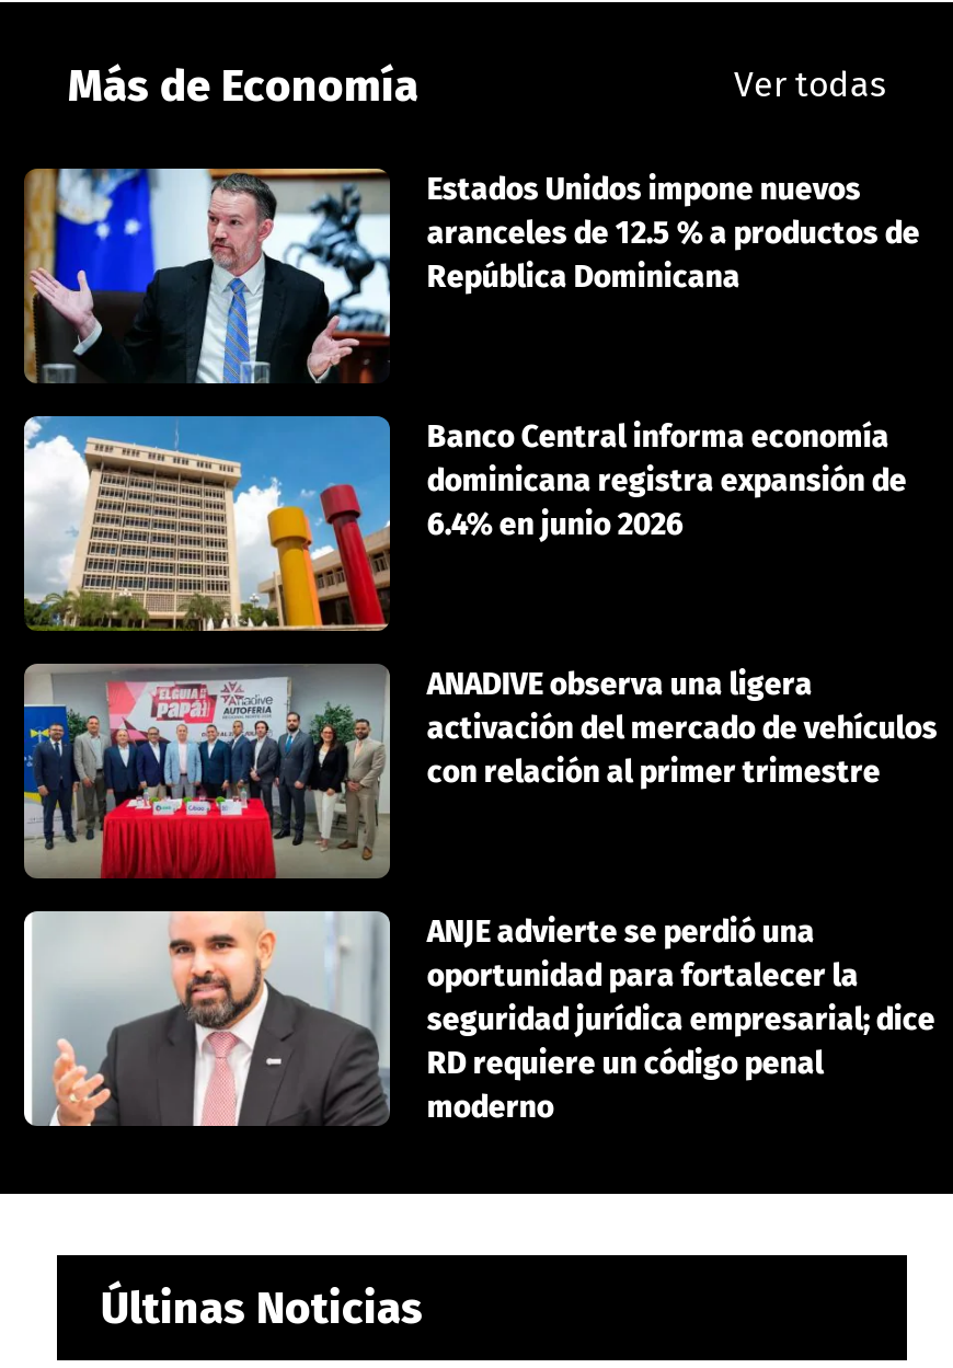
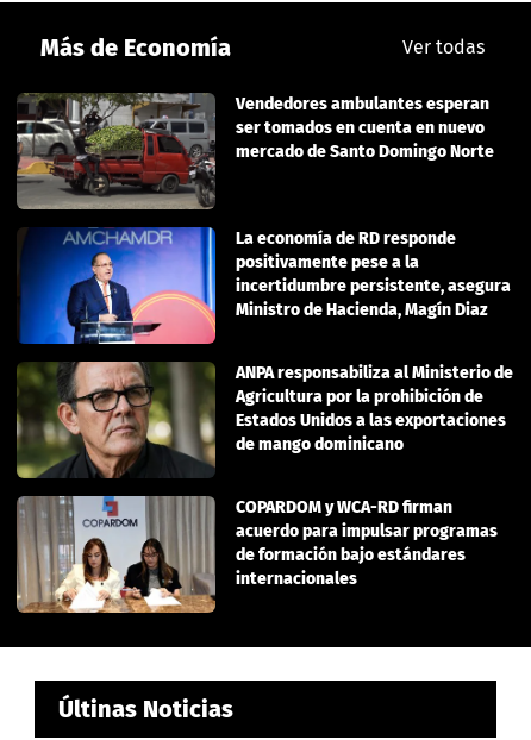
- [image]
- Estados Unidos impone nuevos
- aranceles de 12.5 % a productos de
- República Dominicana
+ [image]
+ Vendedores ambulantes esperan
+ ser tomados en cuenta en nuevo
+ mercado de Santo Domingo Norte

- [image]
- Banco Central informa economía
- dominicana registra expansión de
- 6.4% en junio 2026
+ [image]
+ La economía de RD responde
+ positivamente pese a la
+ incertidumbre persistente, asegura
+ Ministro de Hacienda, Magín Diaz

- [image]
- ANADIVE observa una ligera
- activación del mercado de vehículos
- con relación al primer trimestre
+ [image]
+ ANPA responsabiliza al Ministerio de
+ Agricultura por la prohibición de
+ Estados Unidos a las exportaciones
+ de mango dominicano

- [image]
- ANJE advierte se perdió una
- oportunidad para fortalecer la
- seguridad jurídica empresarial; dice
- RD requiere un código penal
- moderno
+ [image]
+ COPARDOM y WCA-RD firman
+ acuerdo para impulsar programas
+ de formación bajo estándares
+ internacionales
